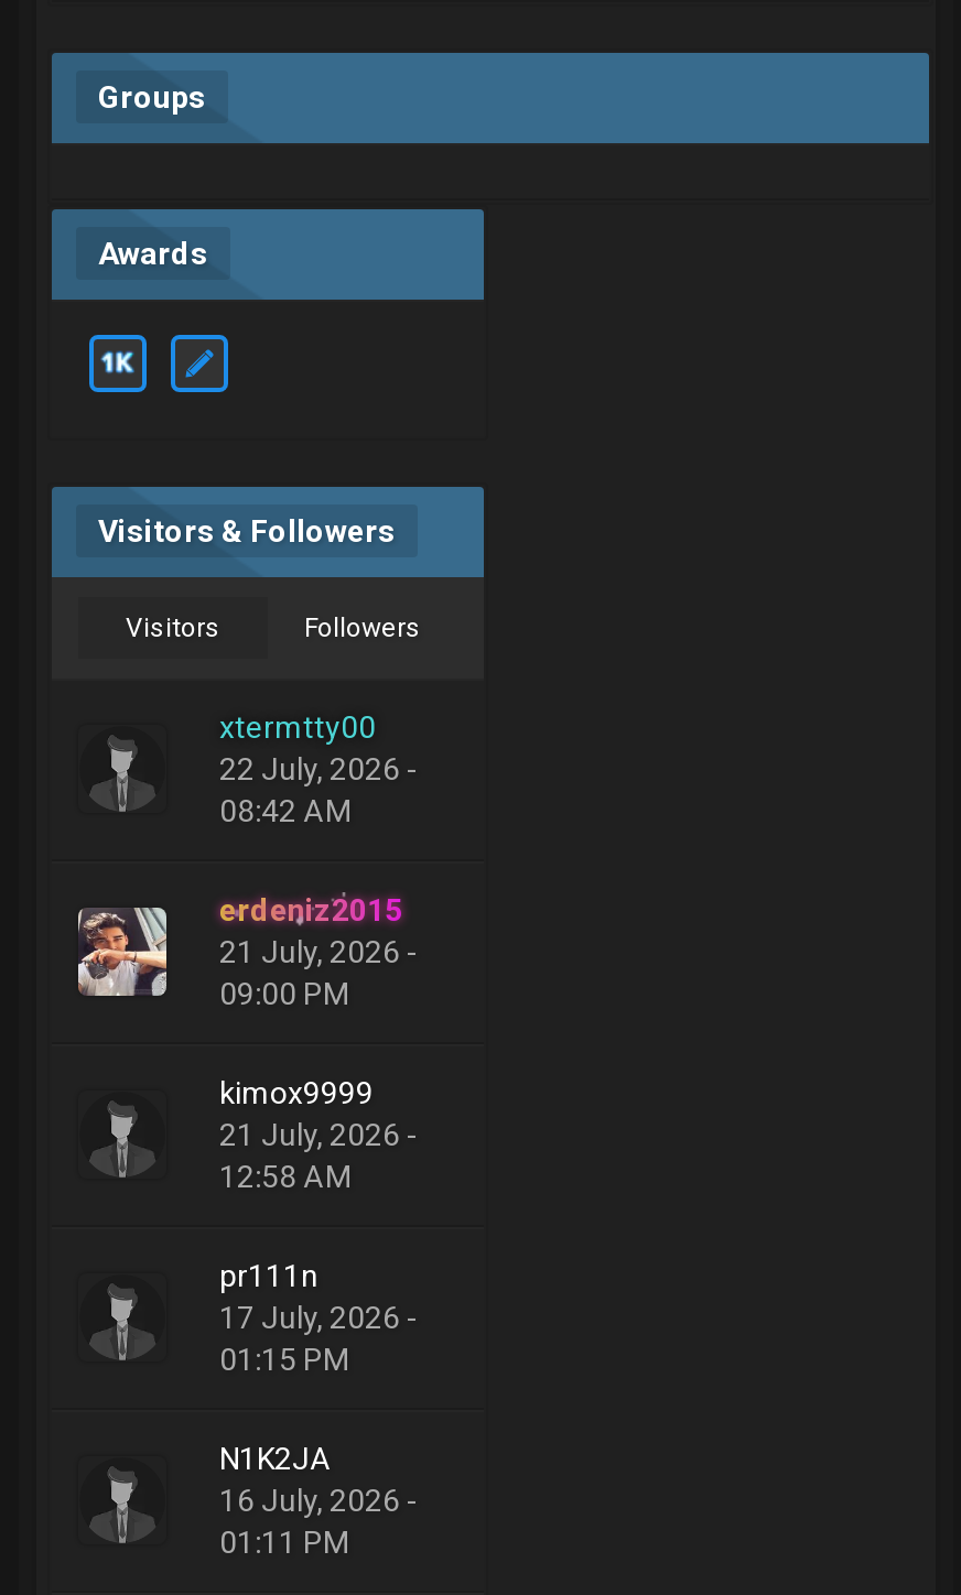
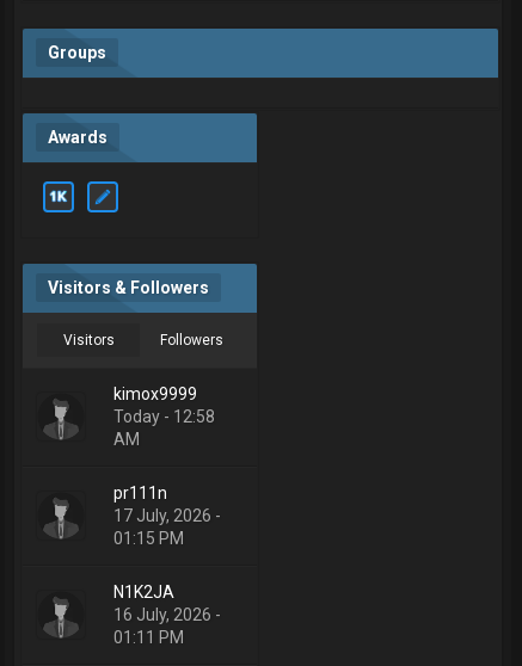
- [image]
- xtermtty00
- 22 July, 2026 -
- 08:42 AM
- erdeniz2015
- 21 July, 2026 -
- 09:00 PM

- 21 July, 2026 -
- 12:58 AM
+ Today - 12:58
+ AM
